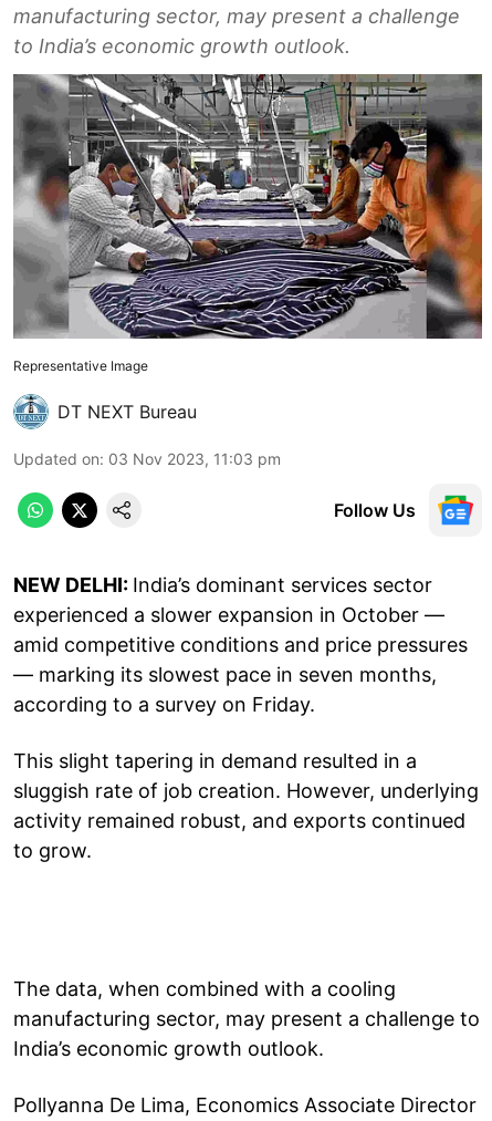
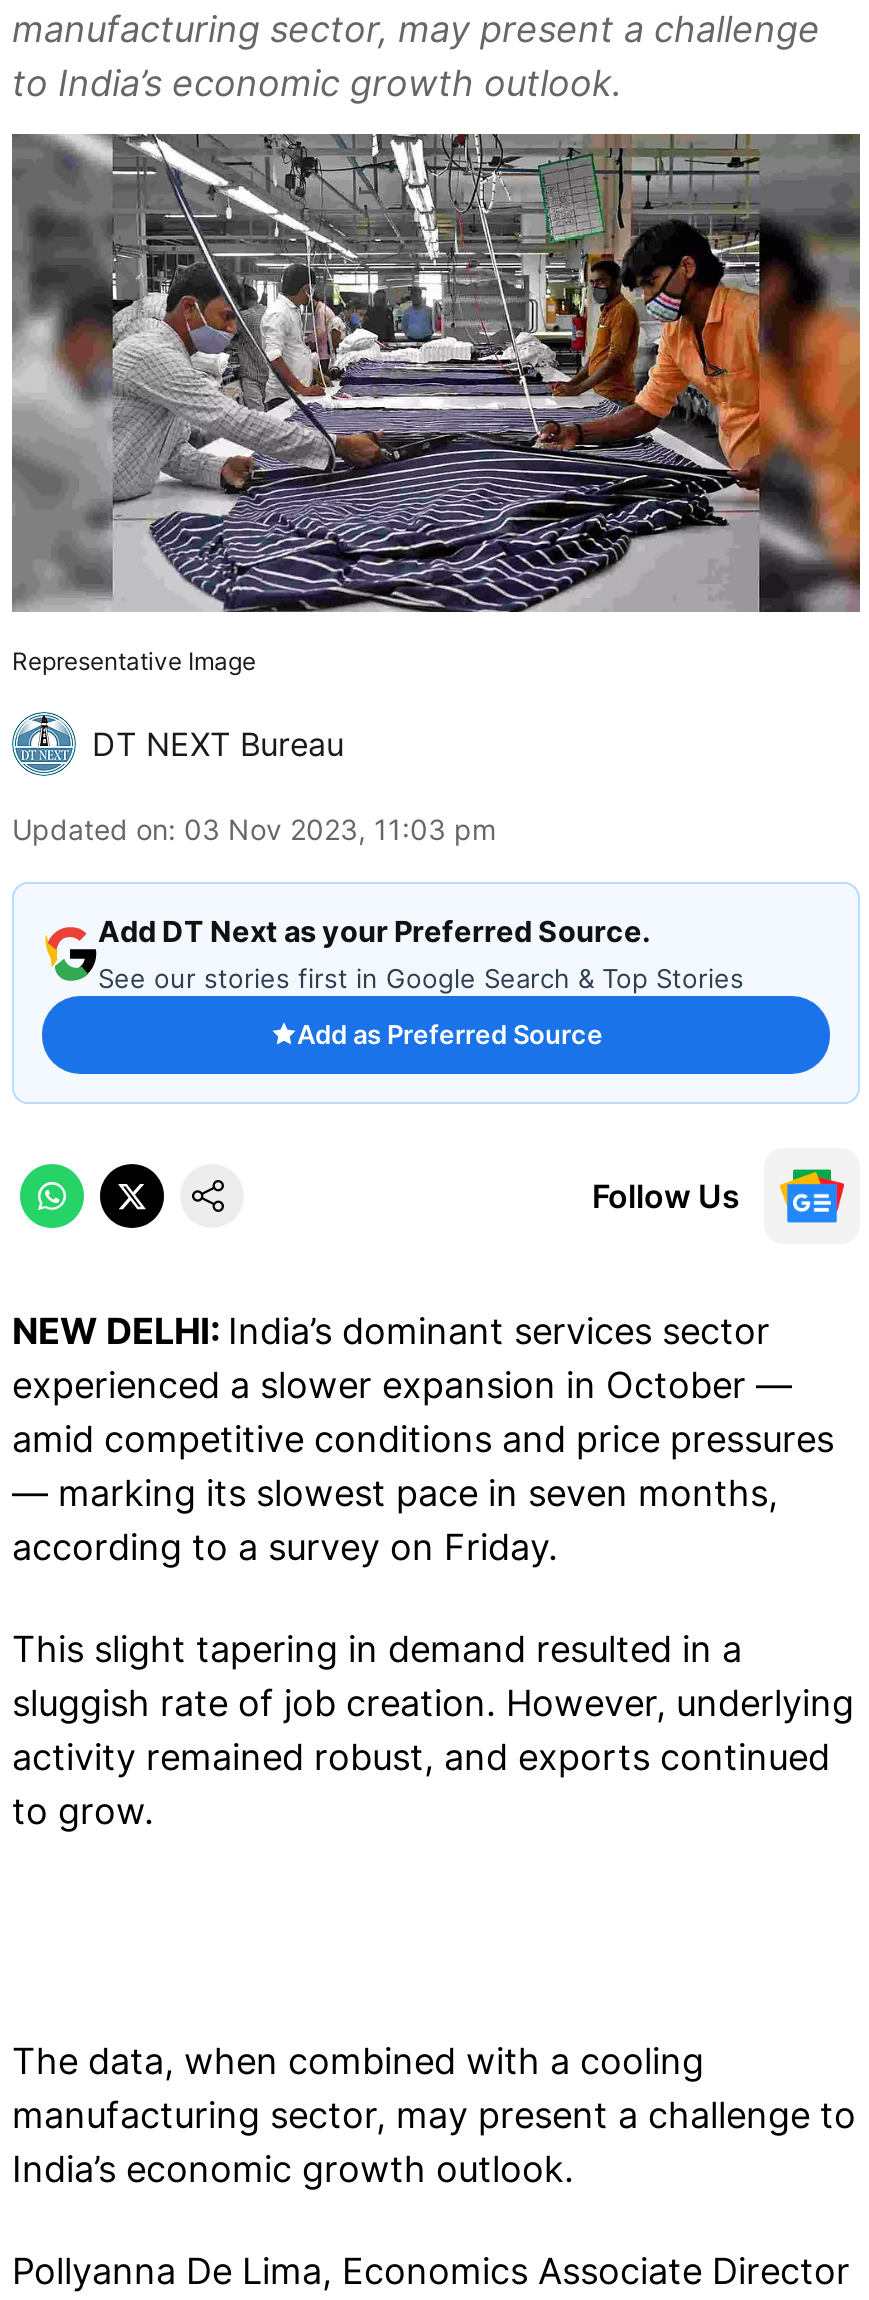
+ [image]
+ Add DT Next as your Preferred Source.
+ See our stories first in Google Search & Top Stories
+ Add as Preferred Source
